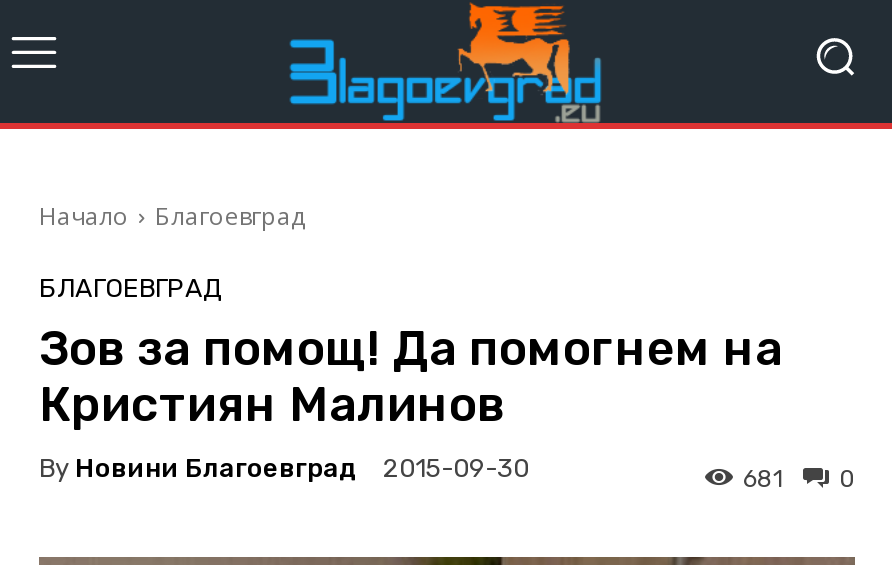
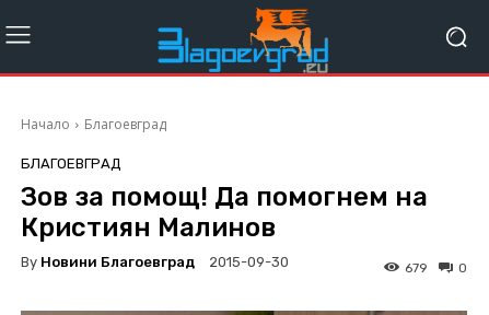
- 681 0
+ 679 0
